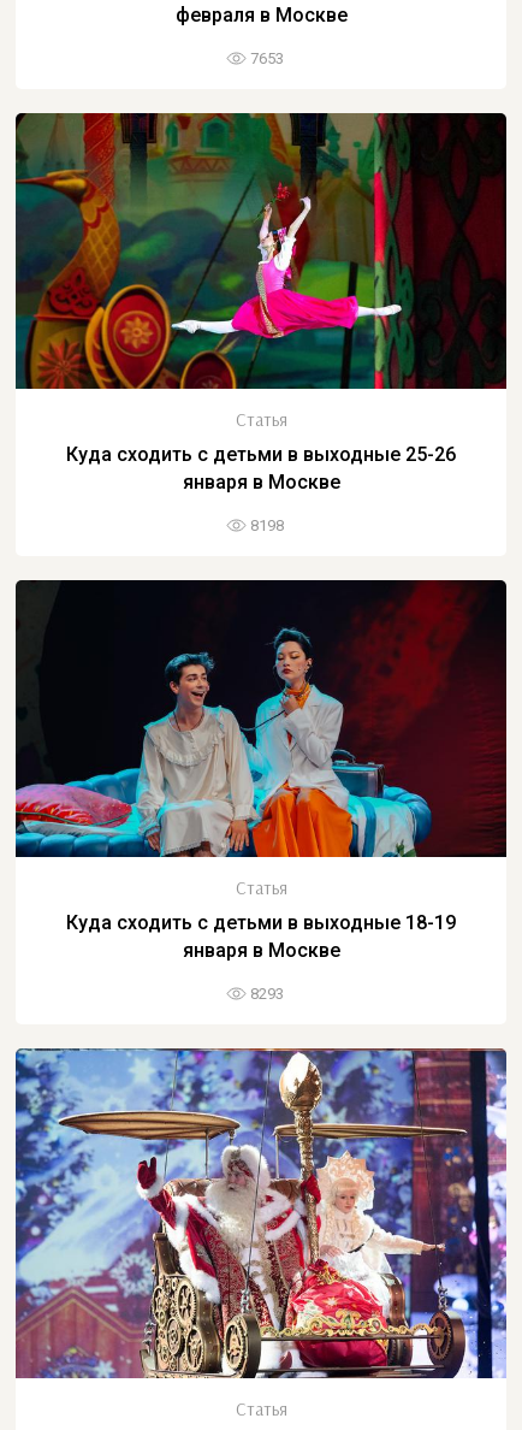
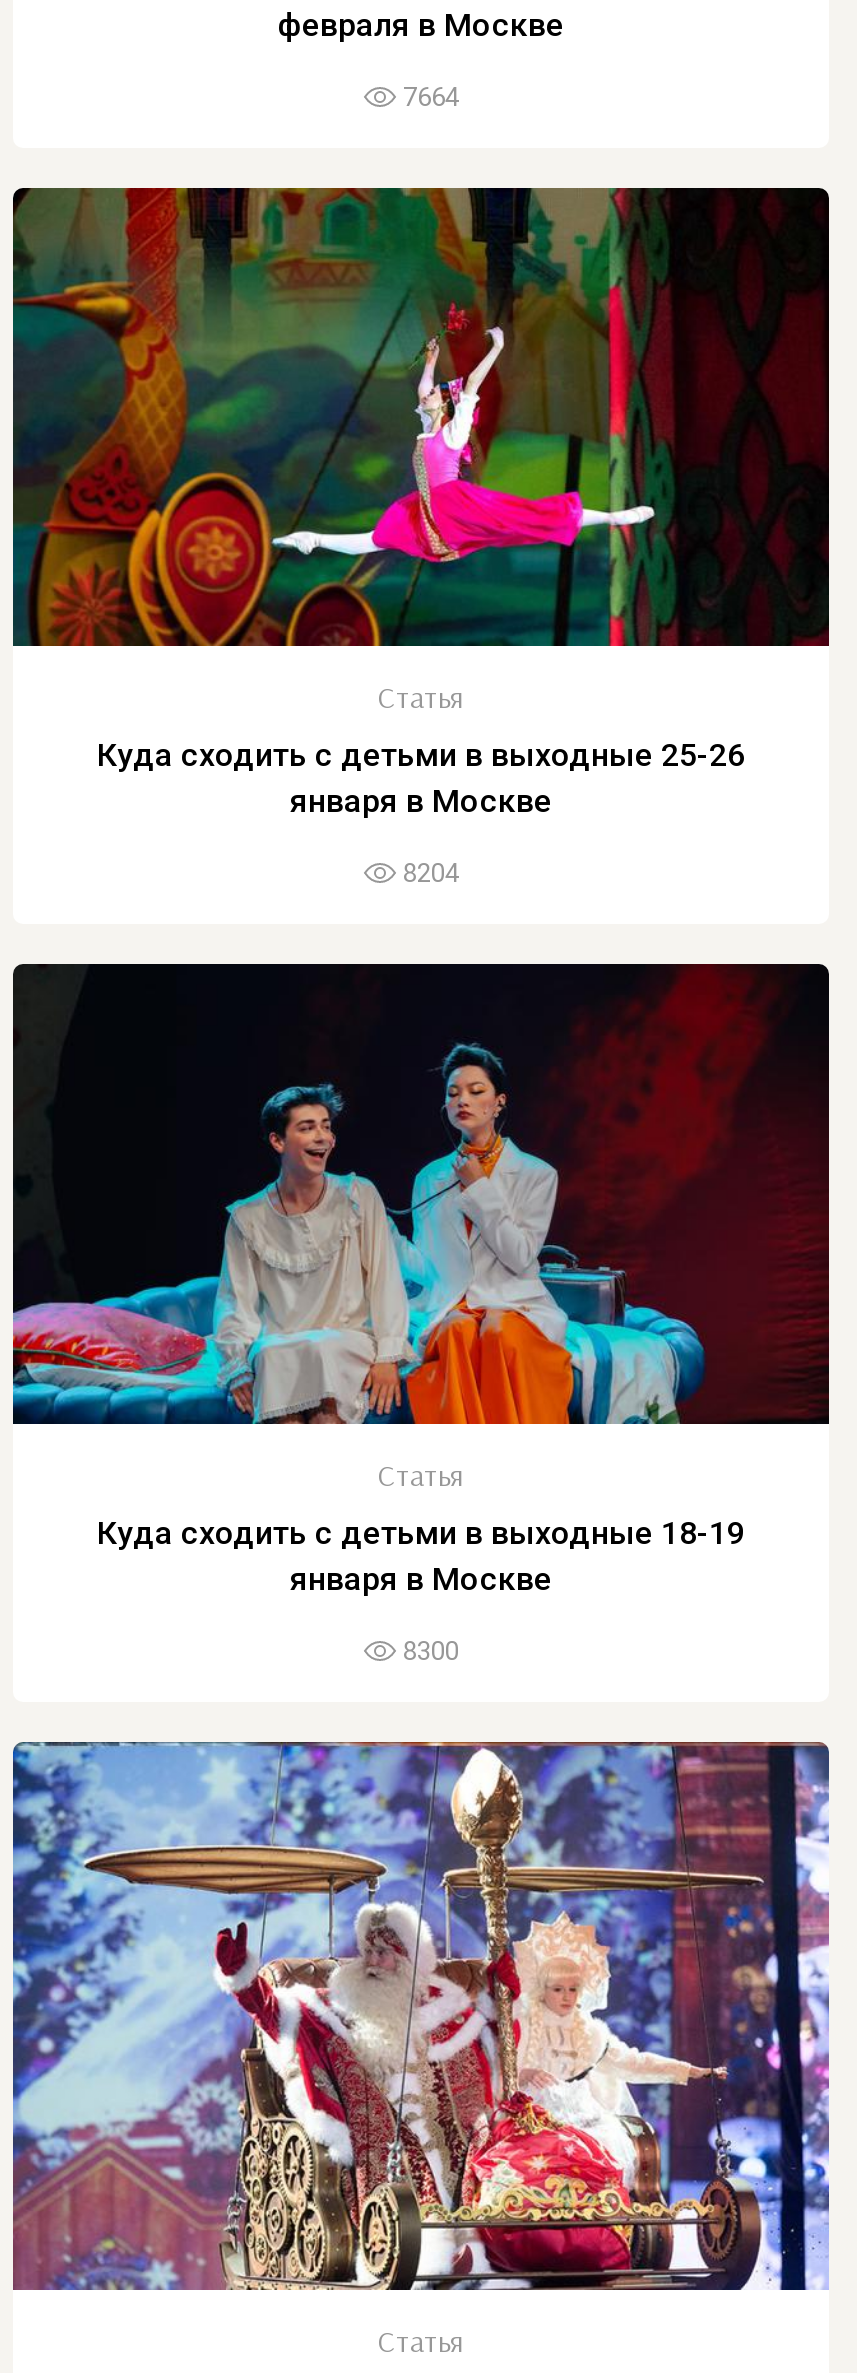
- 7653
+ 7664

- 8198
+ 8204

- 8293
+ 8300
